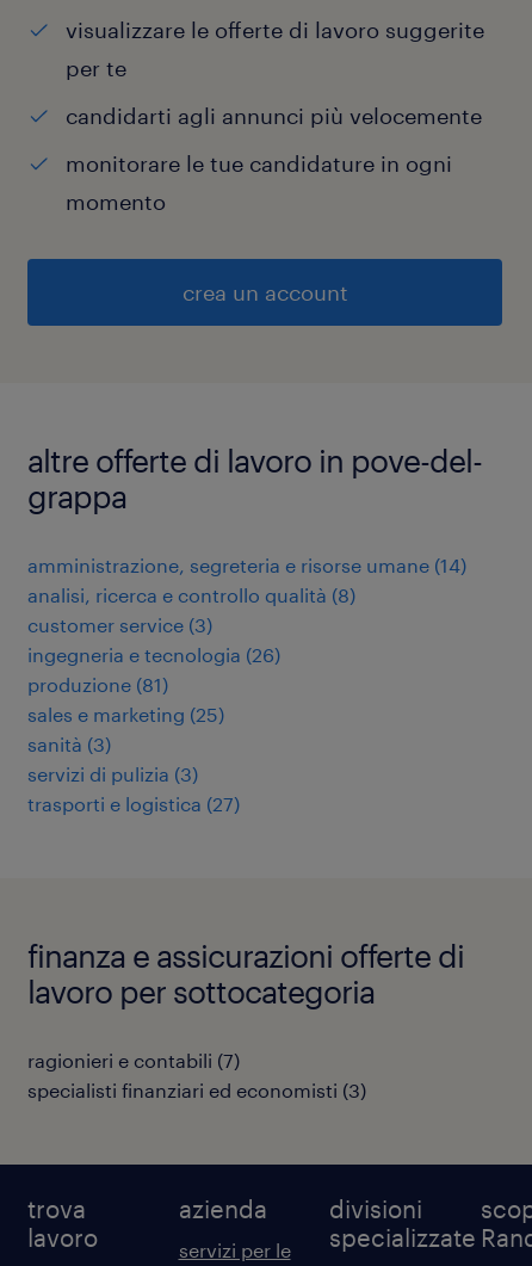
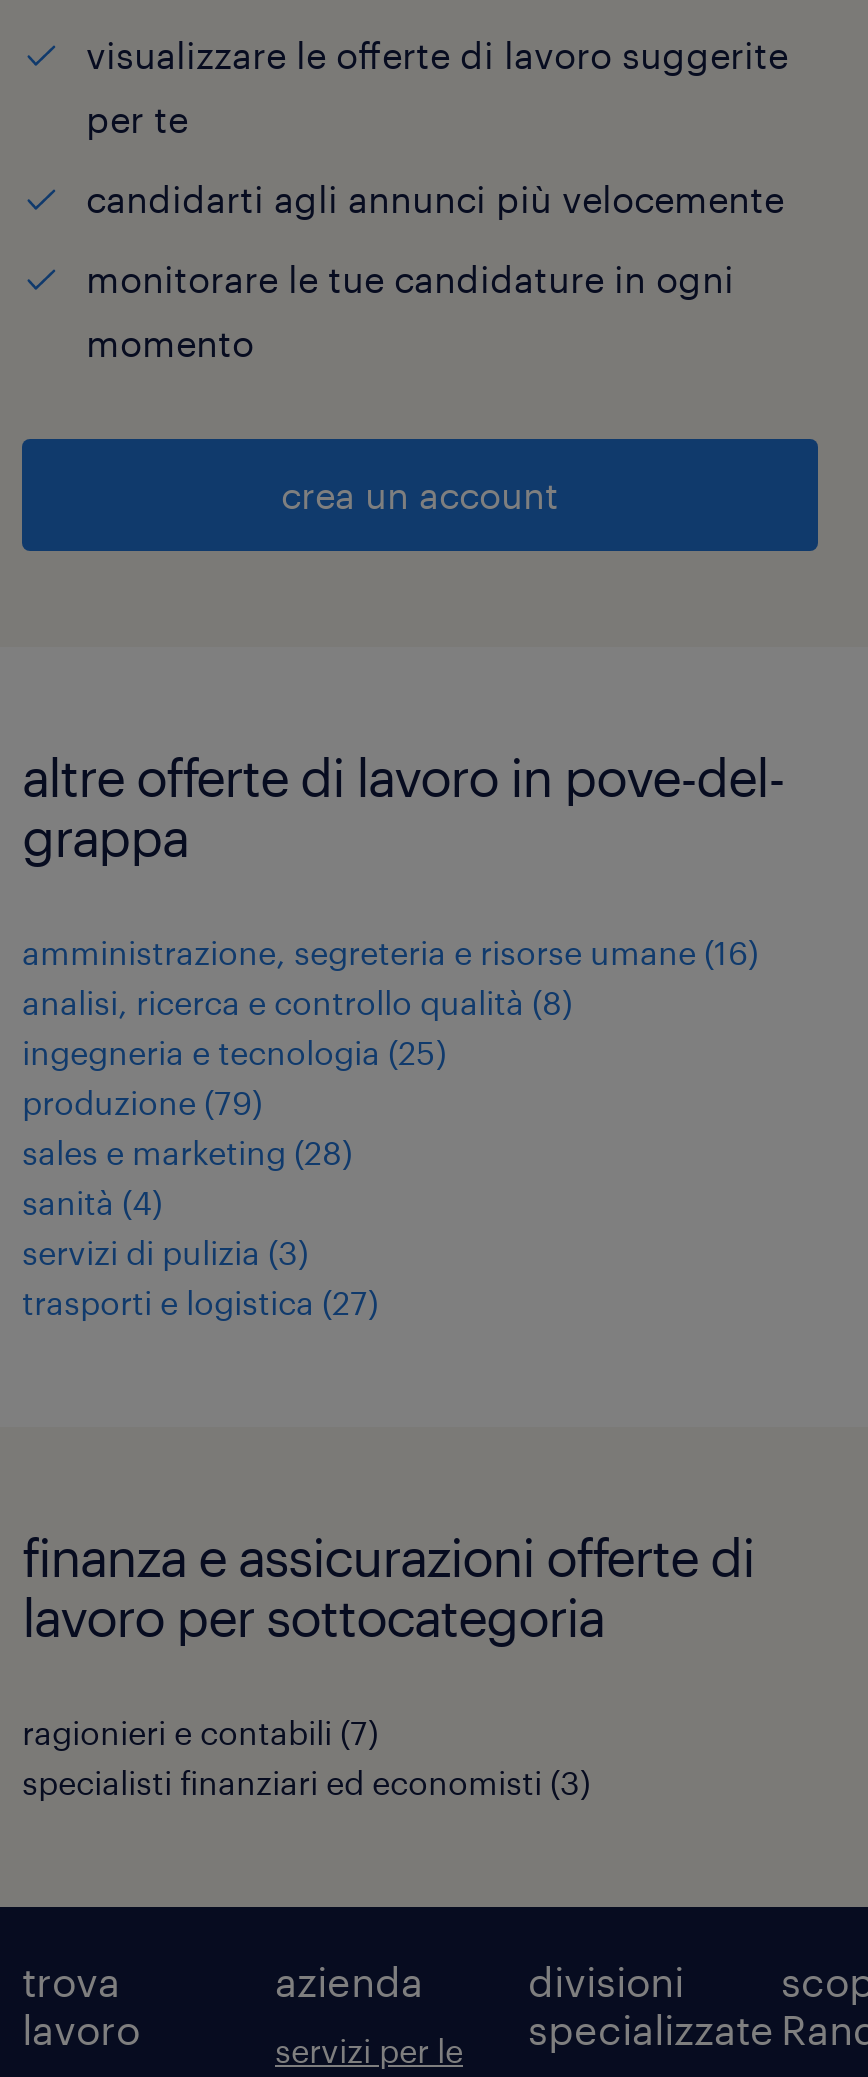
- amministrazione, segreteria e risorse umane (14)
+ amministrazione, segreteria e risorse umane (16)

- customer service (3)
- ingegneria e tecnologia (26)
- produzione (81)
- sales e marketing (25)
- sanità (3)
+ ingegneria e tecnologia (25)
+ produzione (79)
+ sales e marketing (28)
+ sanità (4)
